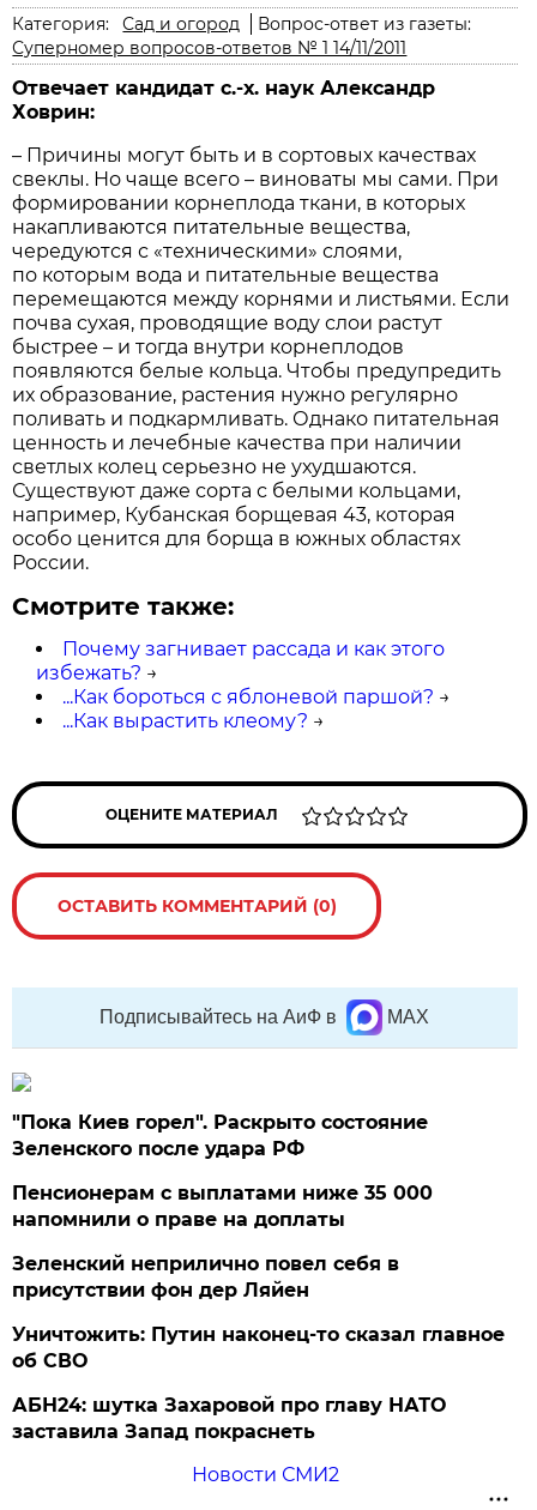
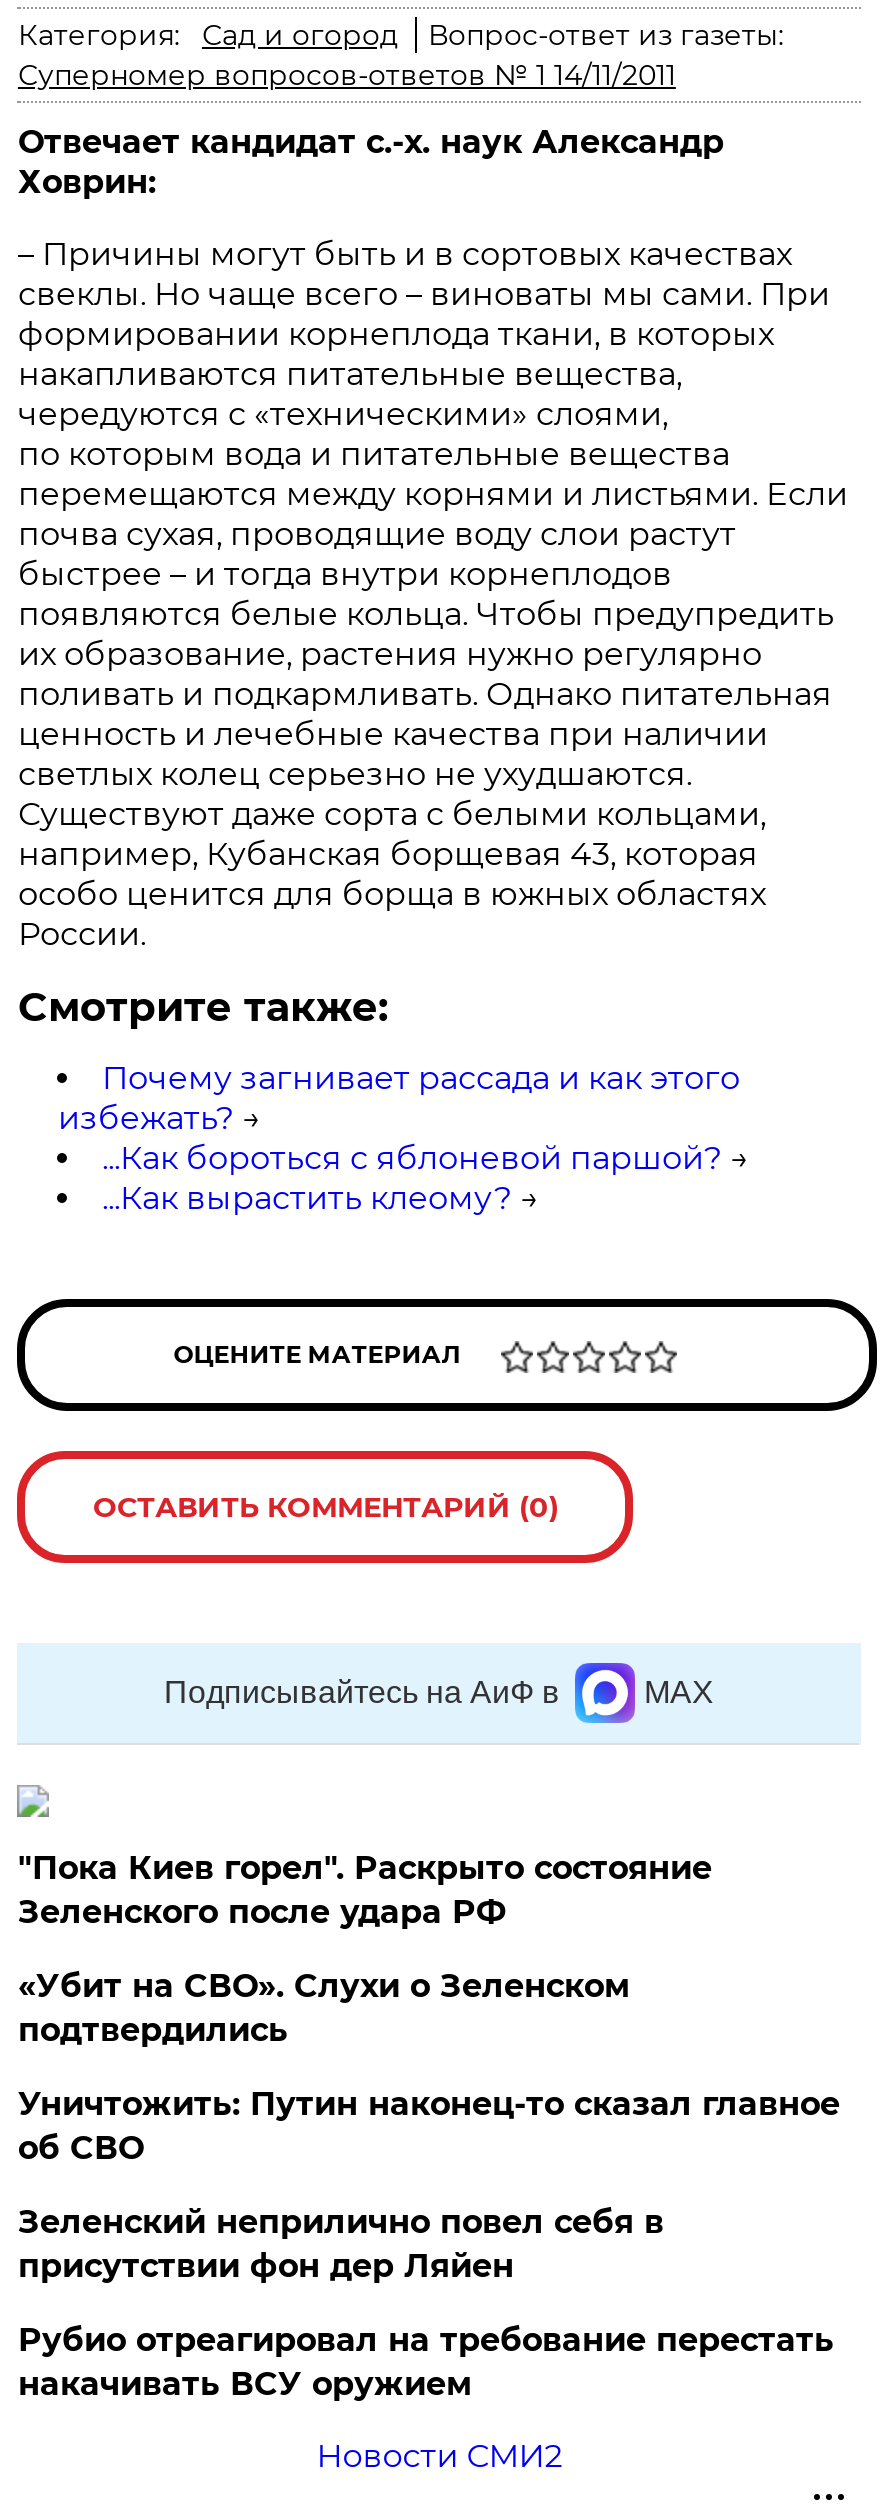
- Пенсионерам с выплатами ниже 35 000
- напомнили о праве на доплаты
+ «Убит на СВО». Слухи о Зеленском
+ подтвердились

moved down: Зеленский неприлично повел cебя в | присутствии фон дер Ляйен

moved up: Уничтожить: Путин наконец-то сказал главное | об СВО

- АБН24: шутка Захаровой про главу НАТО
- заставила Запад покраснеть
+ Рубио отреагировал на требование перестать
+ накачивать ВСУ оружием
